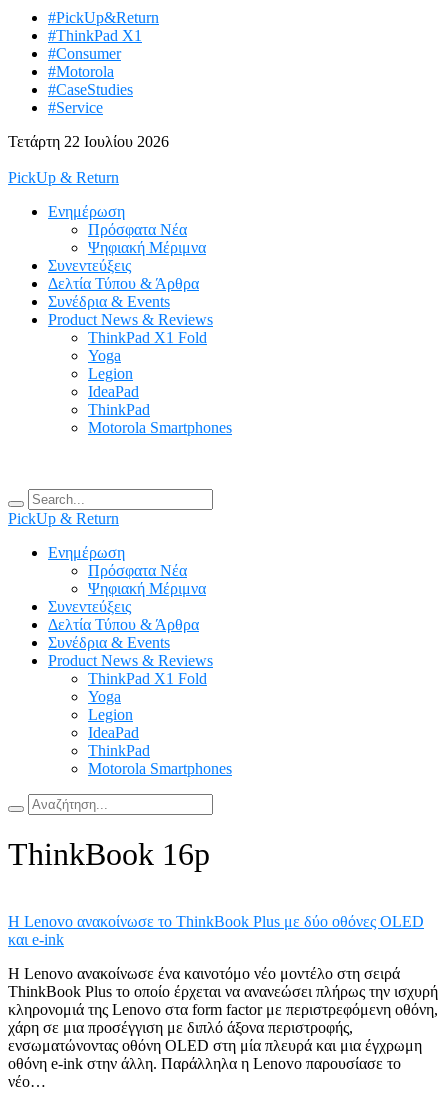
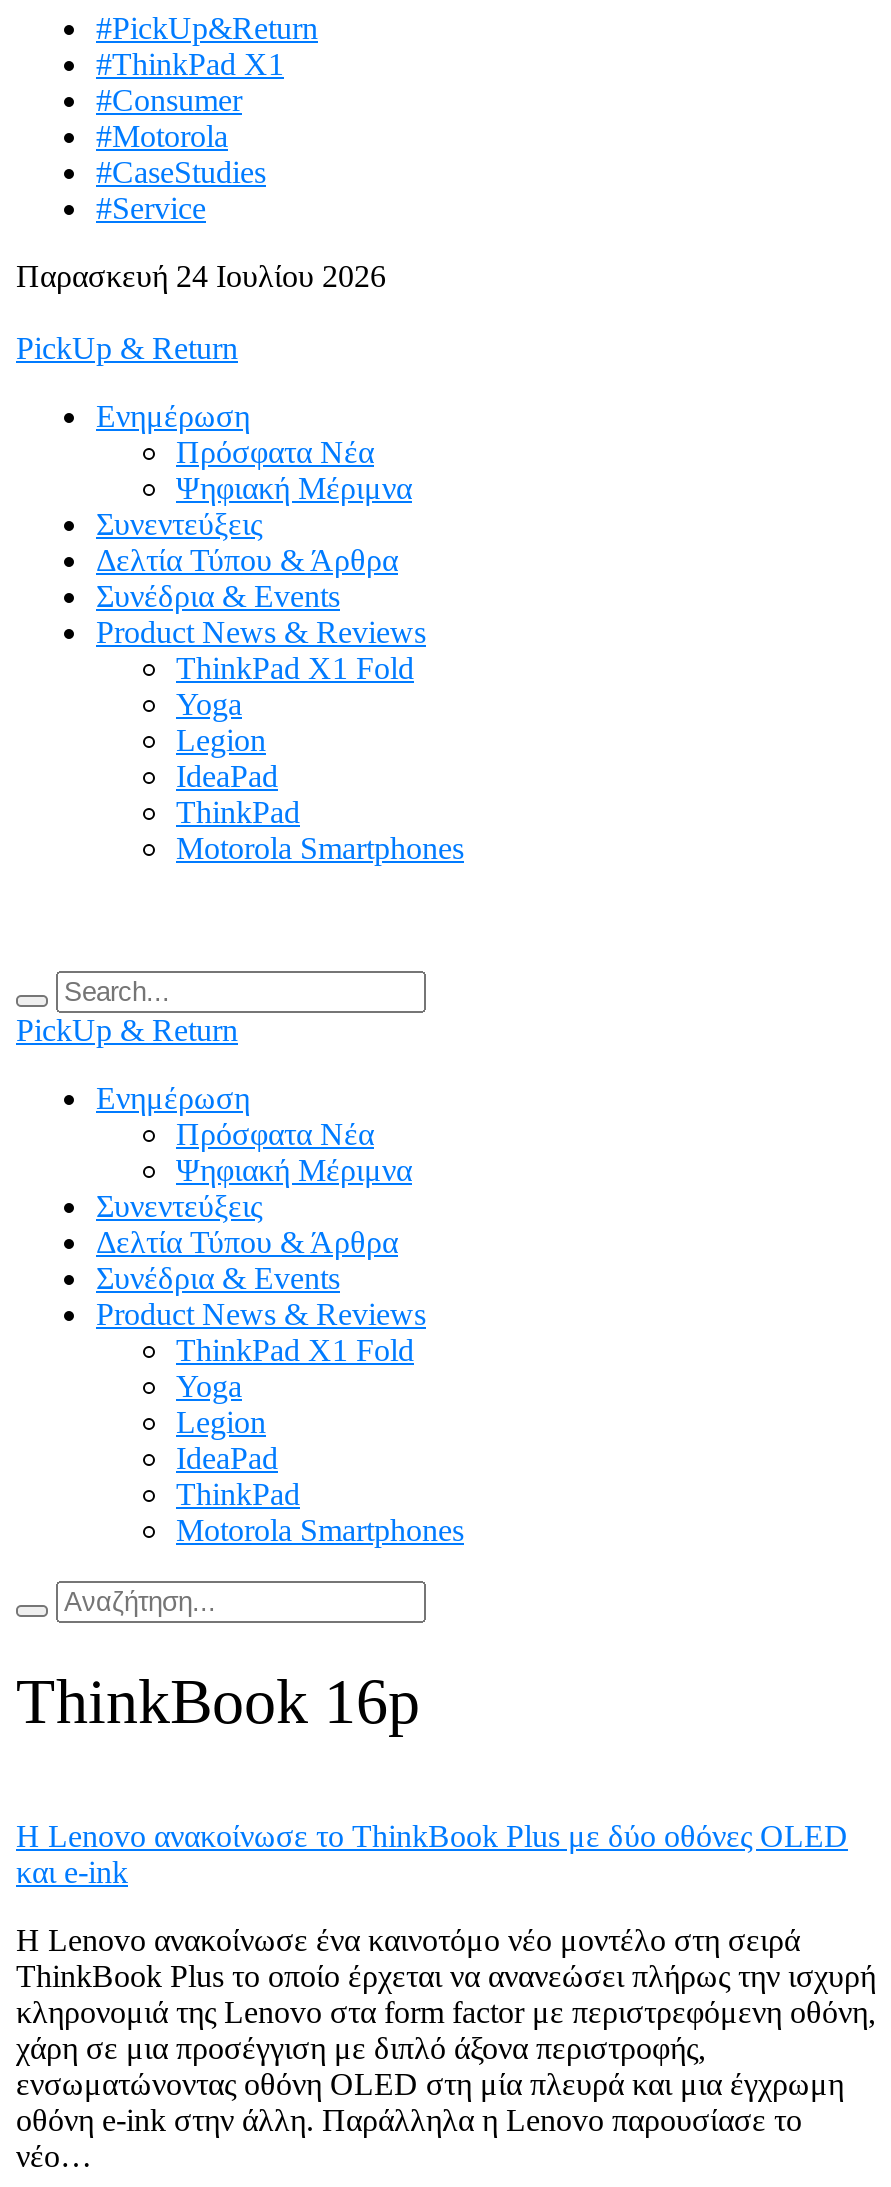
- Τετάρτη 22 Ιουλίου 2026
+ Παρασκευή 24 Ιουλίου 2026
